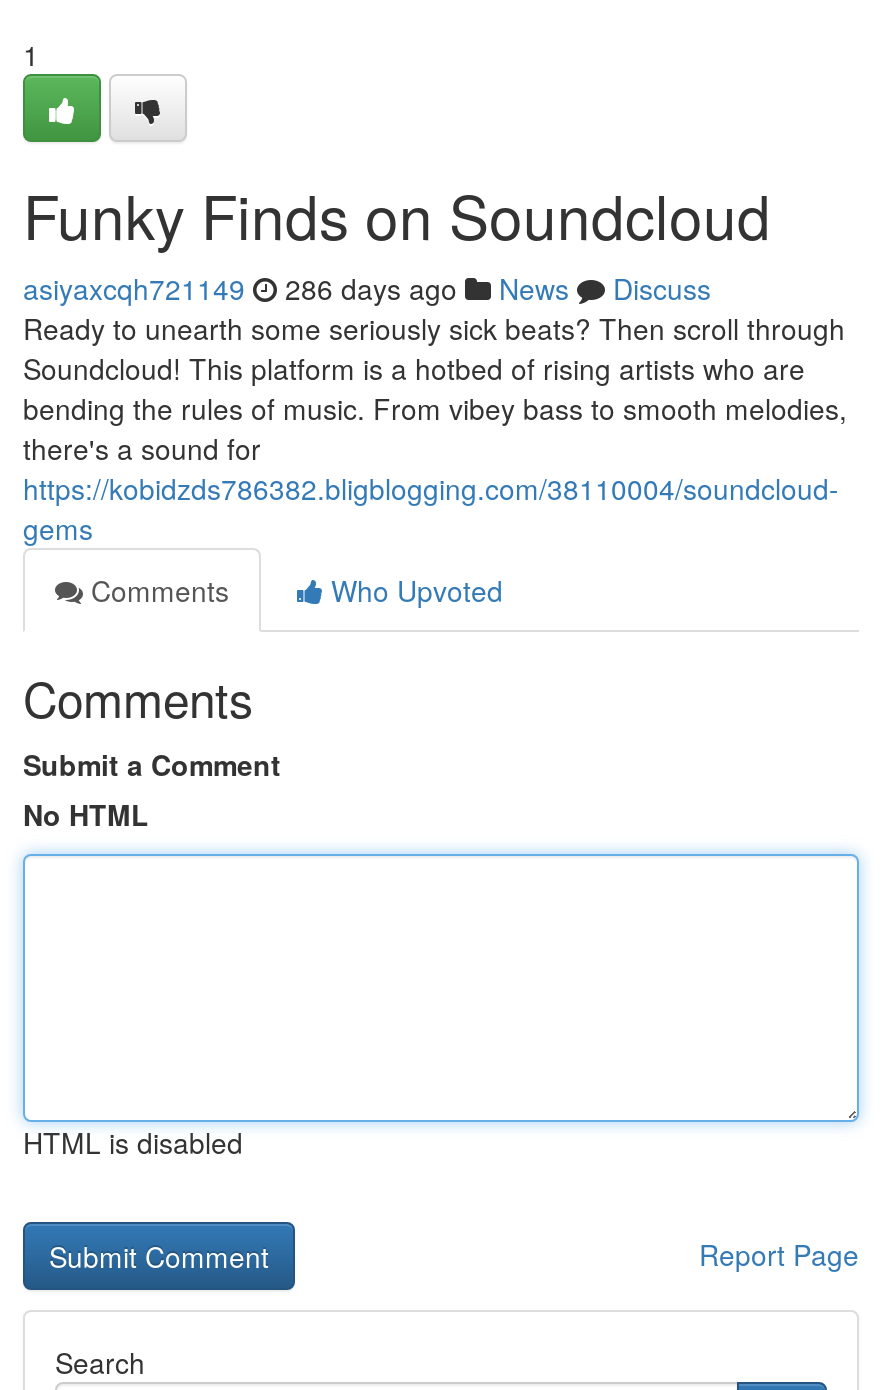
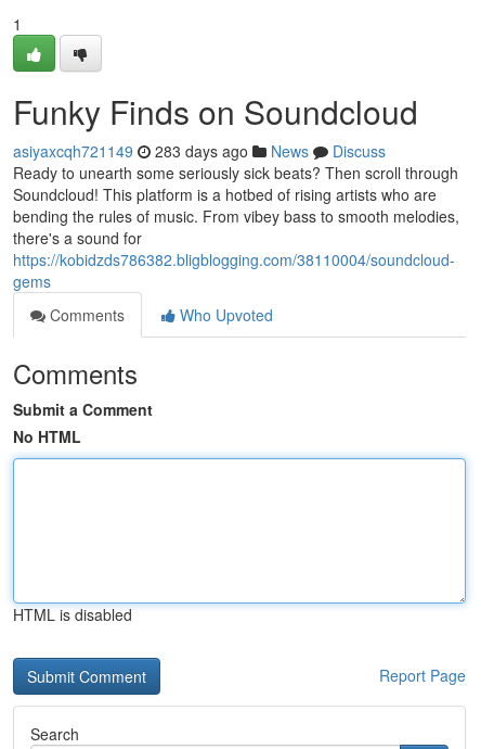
- asiyaxcqh721149 286 days ago News Discuss
+ asiyaxcqh721149 283 days ago News Discuss
